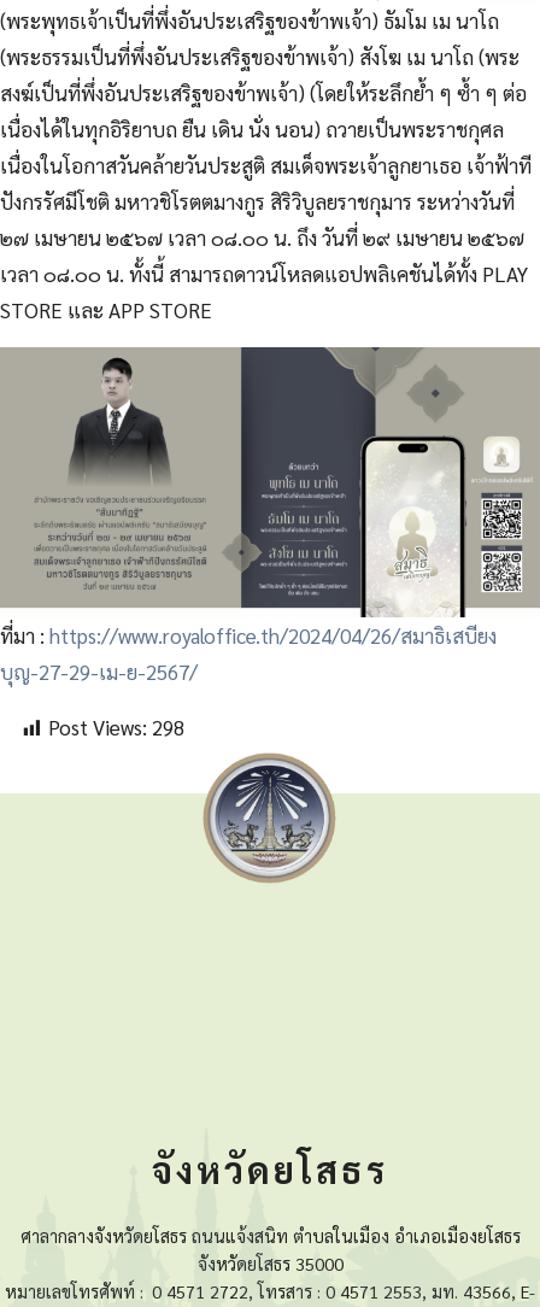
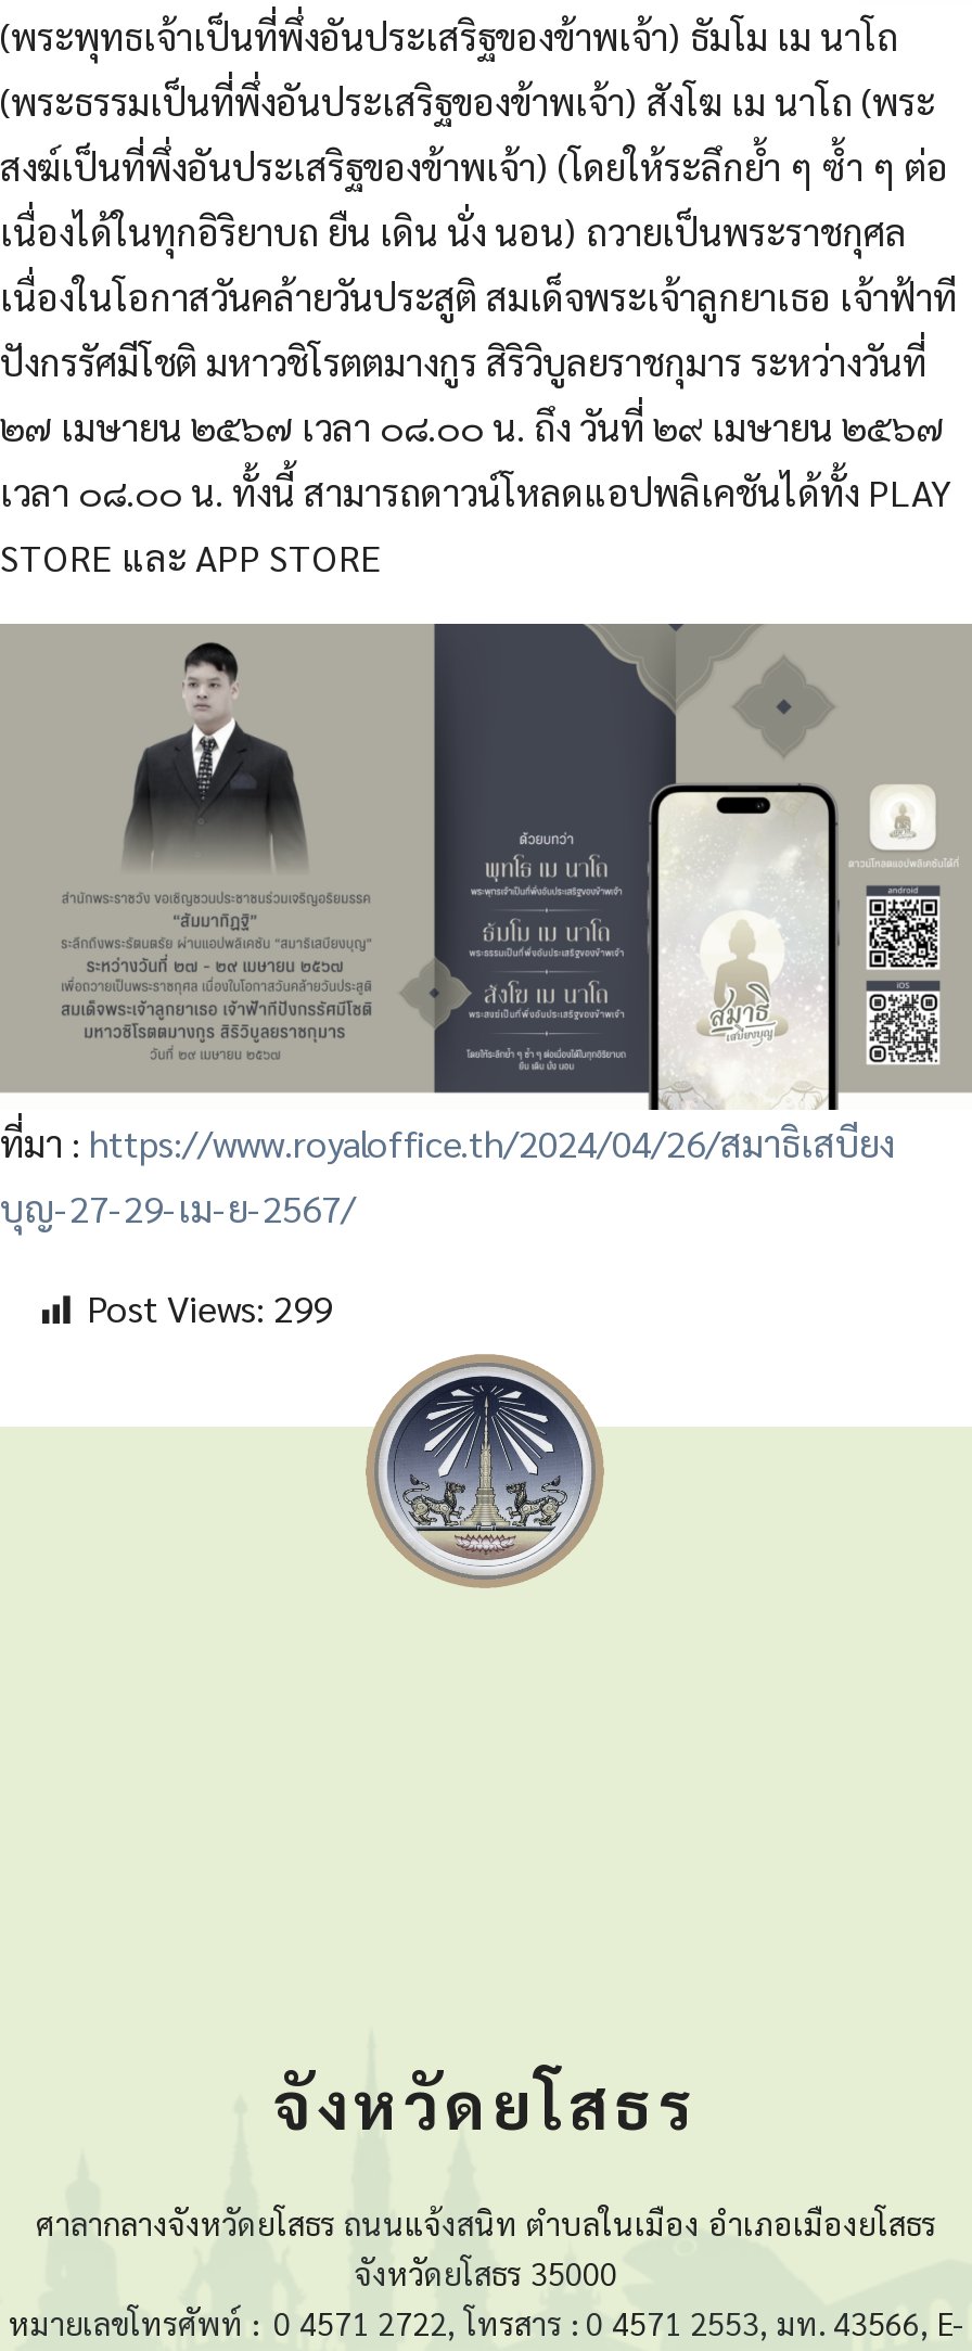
- Post Views: 298
+ Post Views: 299
